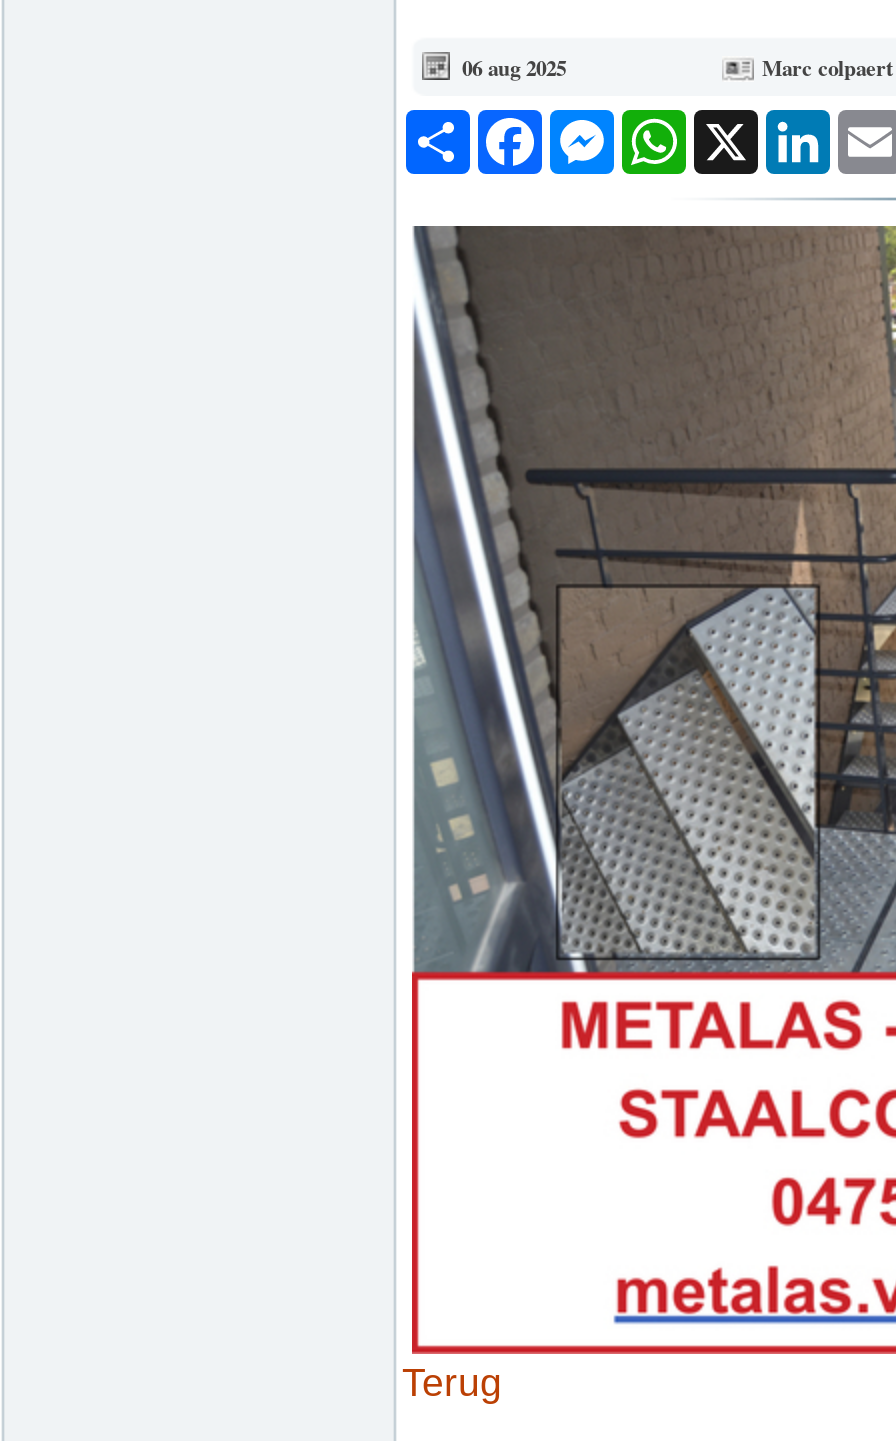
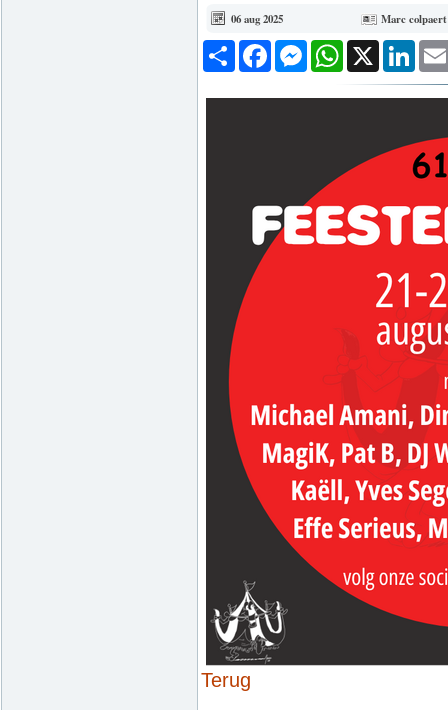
- [image]
+ [image]
